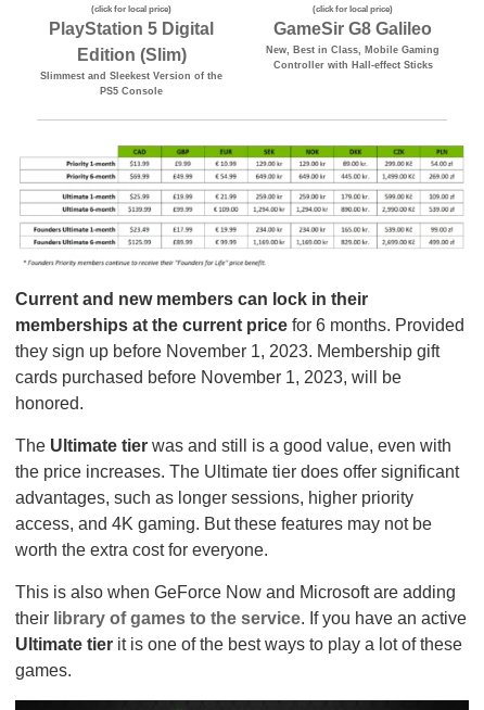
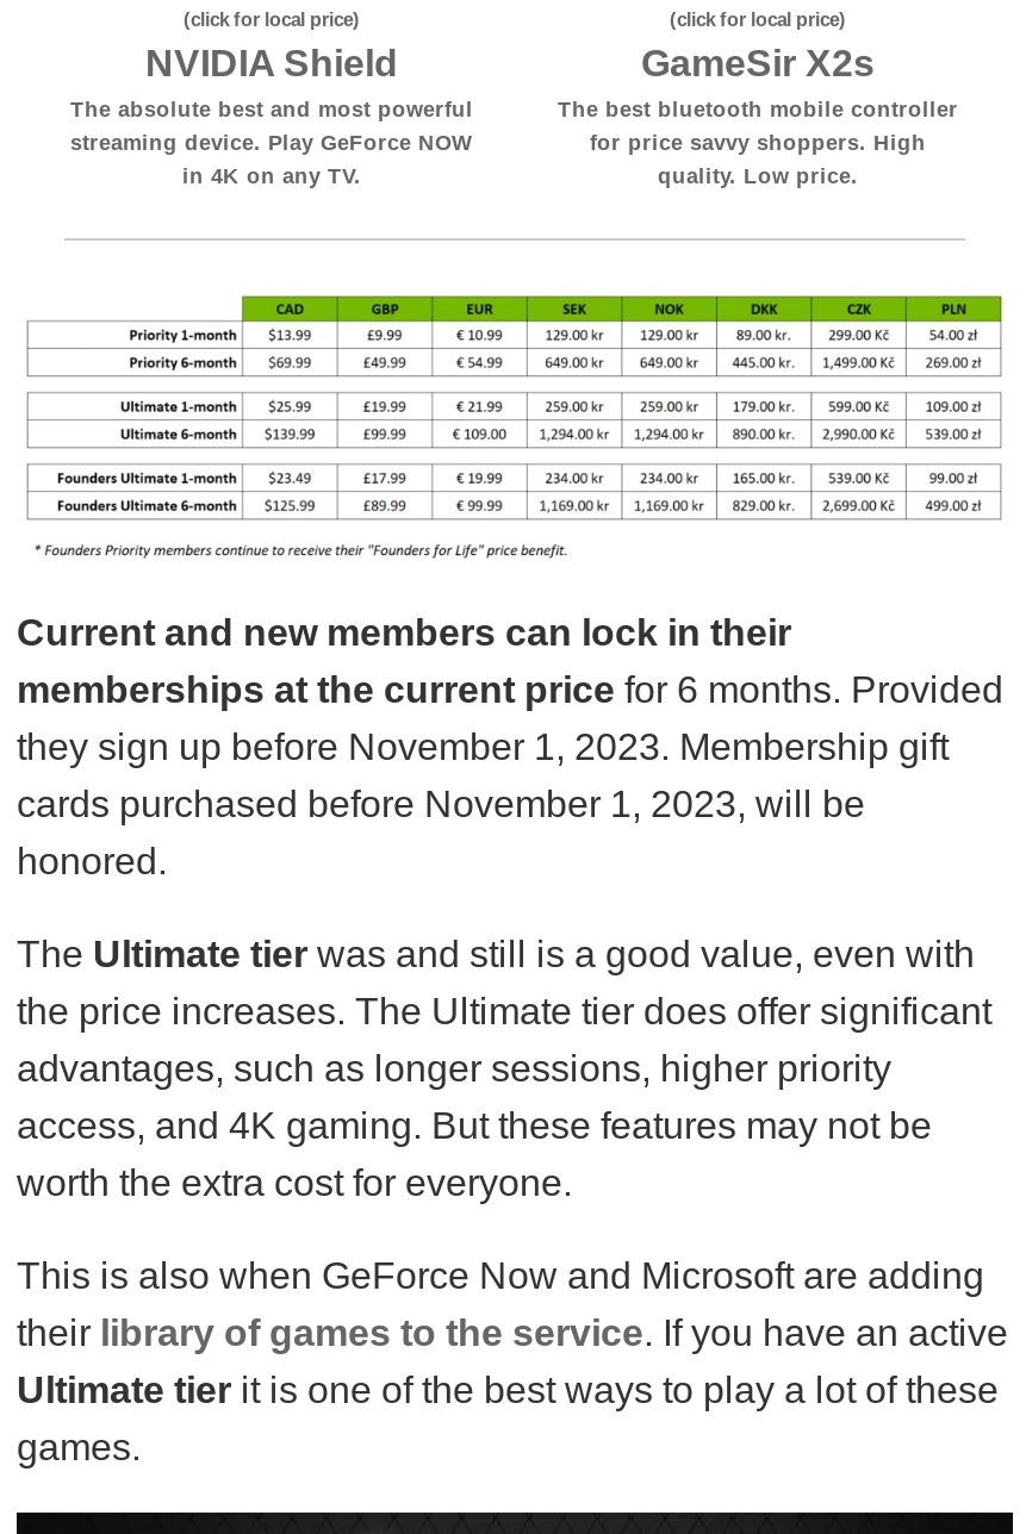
- PlayStation 5 Digital
- Edition (Slim)
- Slimmest and Sleekest Version of the
- PS5 Console
+ NVIDIA Shield
+ The absolute best and most powerful
+ streaming device. Play GeForce NOW
+ in 4K on any TV.

- GameSir G8 Galileo
- New, Best in Class, Mobile Gaming
- Controller with Hall-effect Sticks
+ GameSir X2s
+ The best bluetooth mobile controller
+ for price savvy shoppers. High
+ quality. Low price.
